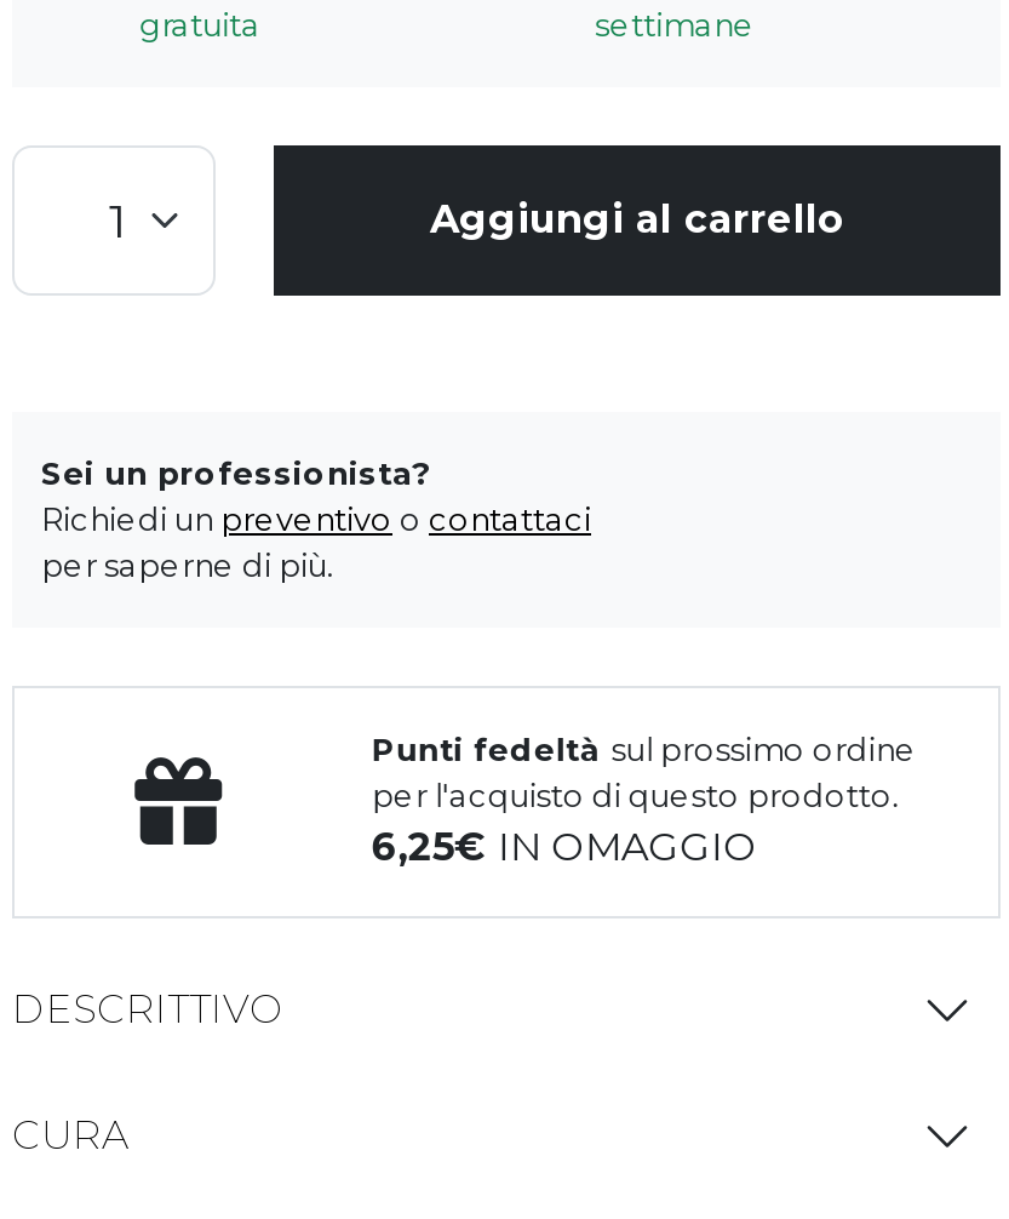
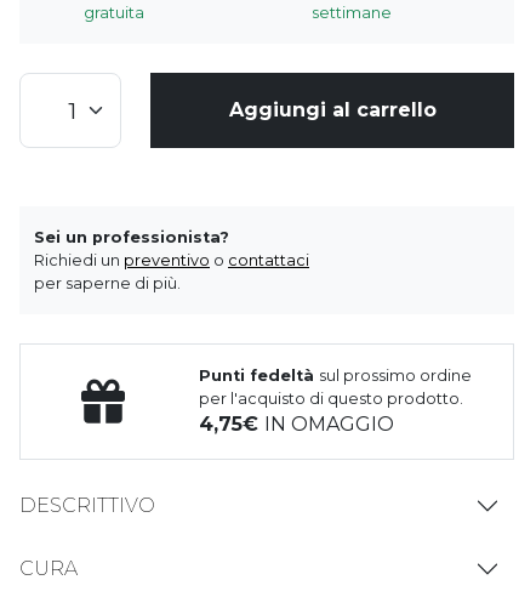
- 6,25 IN OMAGGIO
+ 4,75 IN OMAGGIO
